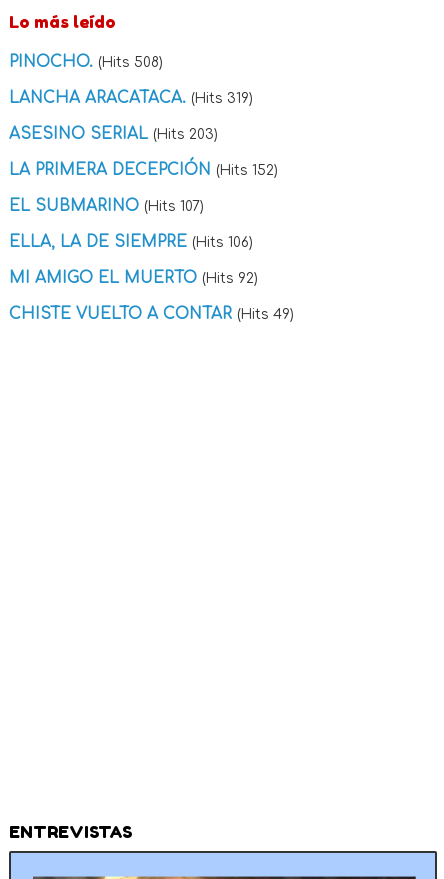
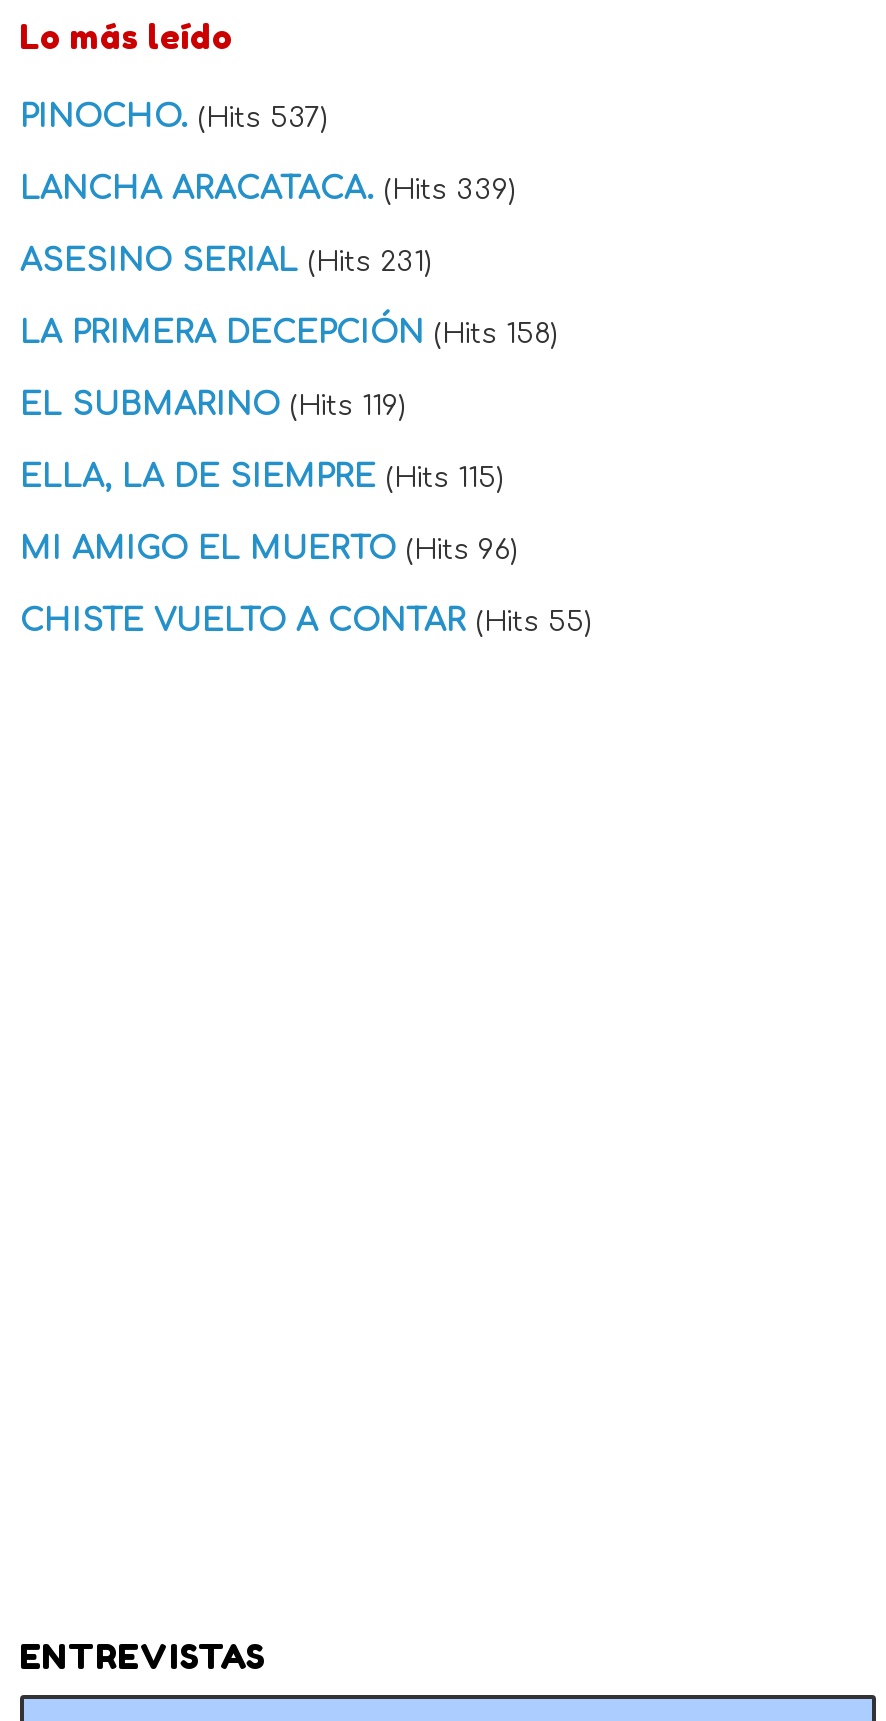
- PINOCHO. (Hits 508)
+ PINOCHO. (Hits 537)

- LANCHA ARACATACA. (Hits 319)
+ LANCHA ARACATACA. (Hits 339)

- ASESINO SERIAL (Hits 203)
+ ASESINO SERIAL (Hits 231)

- LA PRIMERA DECEPCIÓN (Hits 152)
+ LA PRIMERA DECEPCIÓN (Hits 158)

- EL SUBMARINO (Hits 107)
+ EL SUBMARINO (Hits 119)

- ELLA, LA DE SIEMPRE (Hits 106)
+ ELLA, LA DE SIEMPRE (Hits 115)

- MI AMIGO EL MUERTO (Hits 92)
+ MI AMIGO EL MUERTO (Hits 96)

- CHISTE VUELTO A CONTAR (Hits 49)
+ CHISTE VUELTO A CONTAR (Hits 55)
